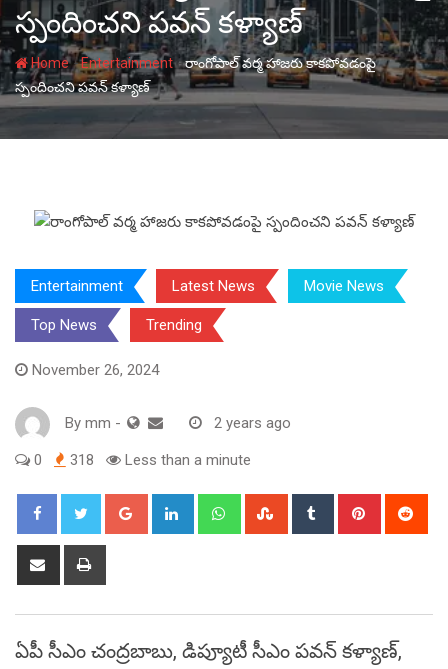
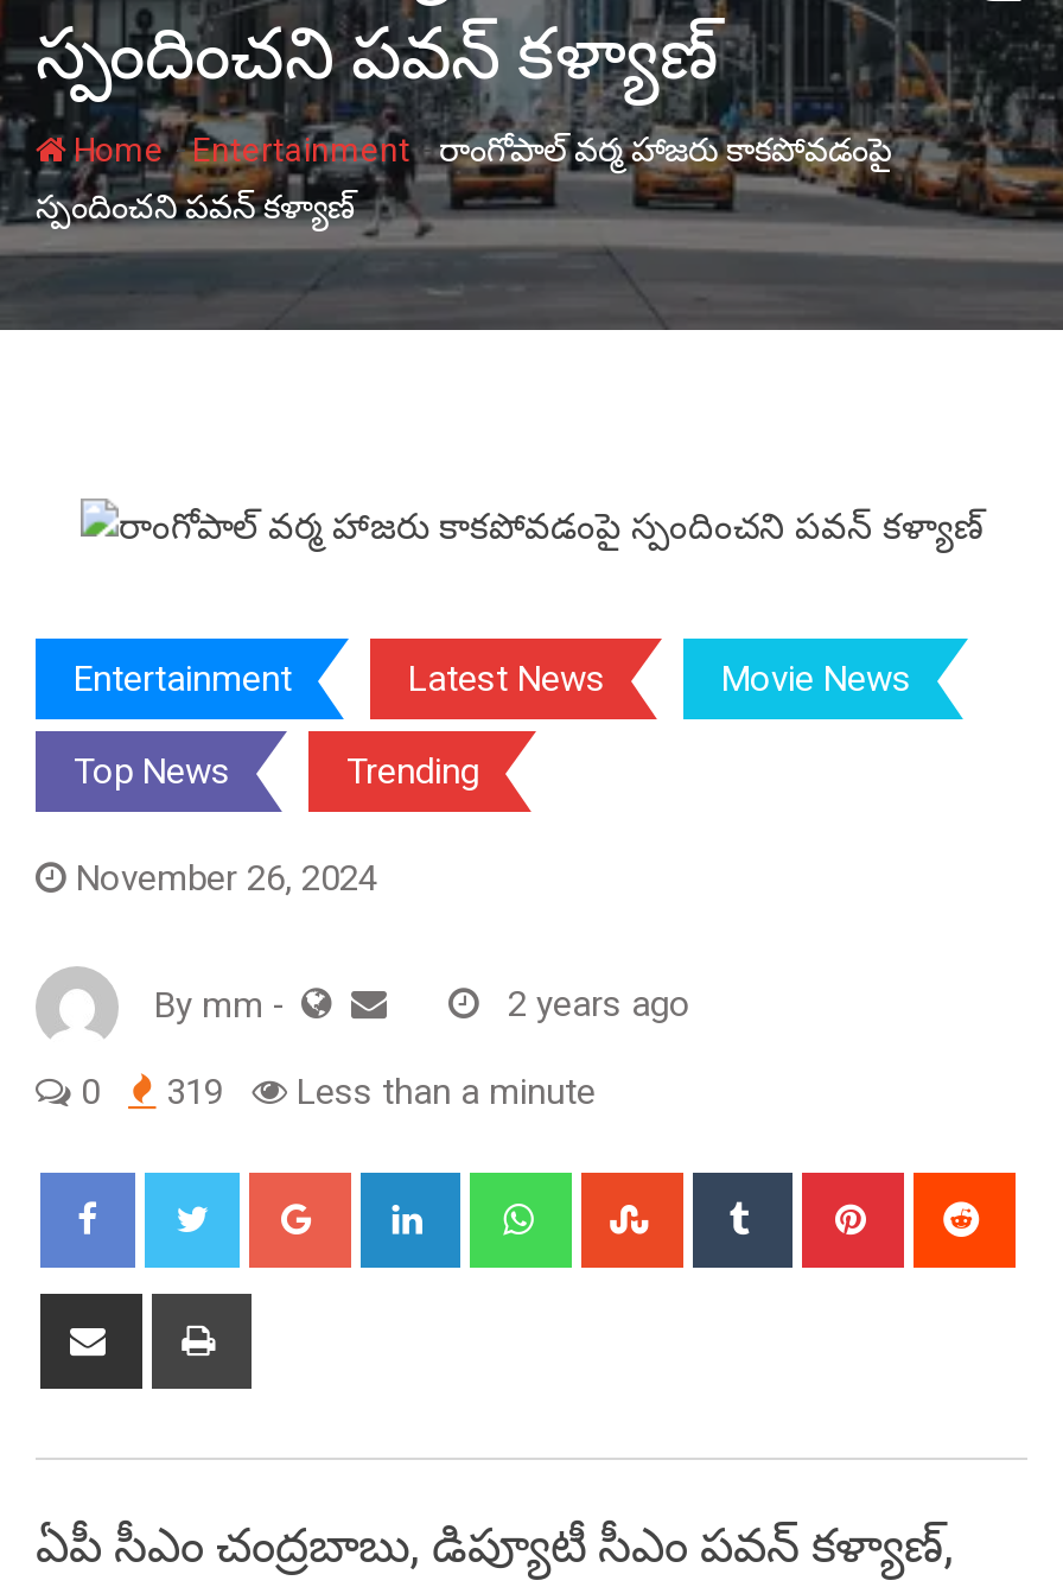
- 0 318 Less than a minute
+ 0 319 Less than a minute
